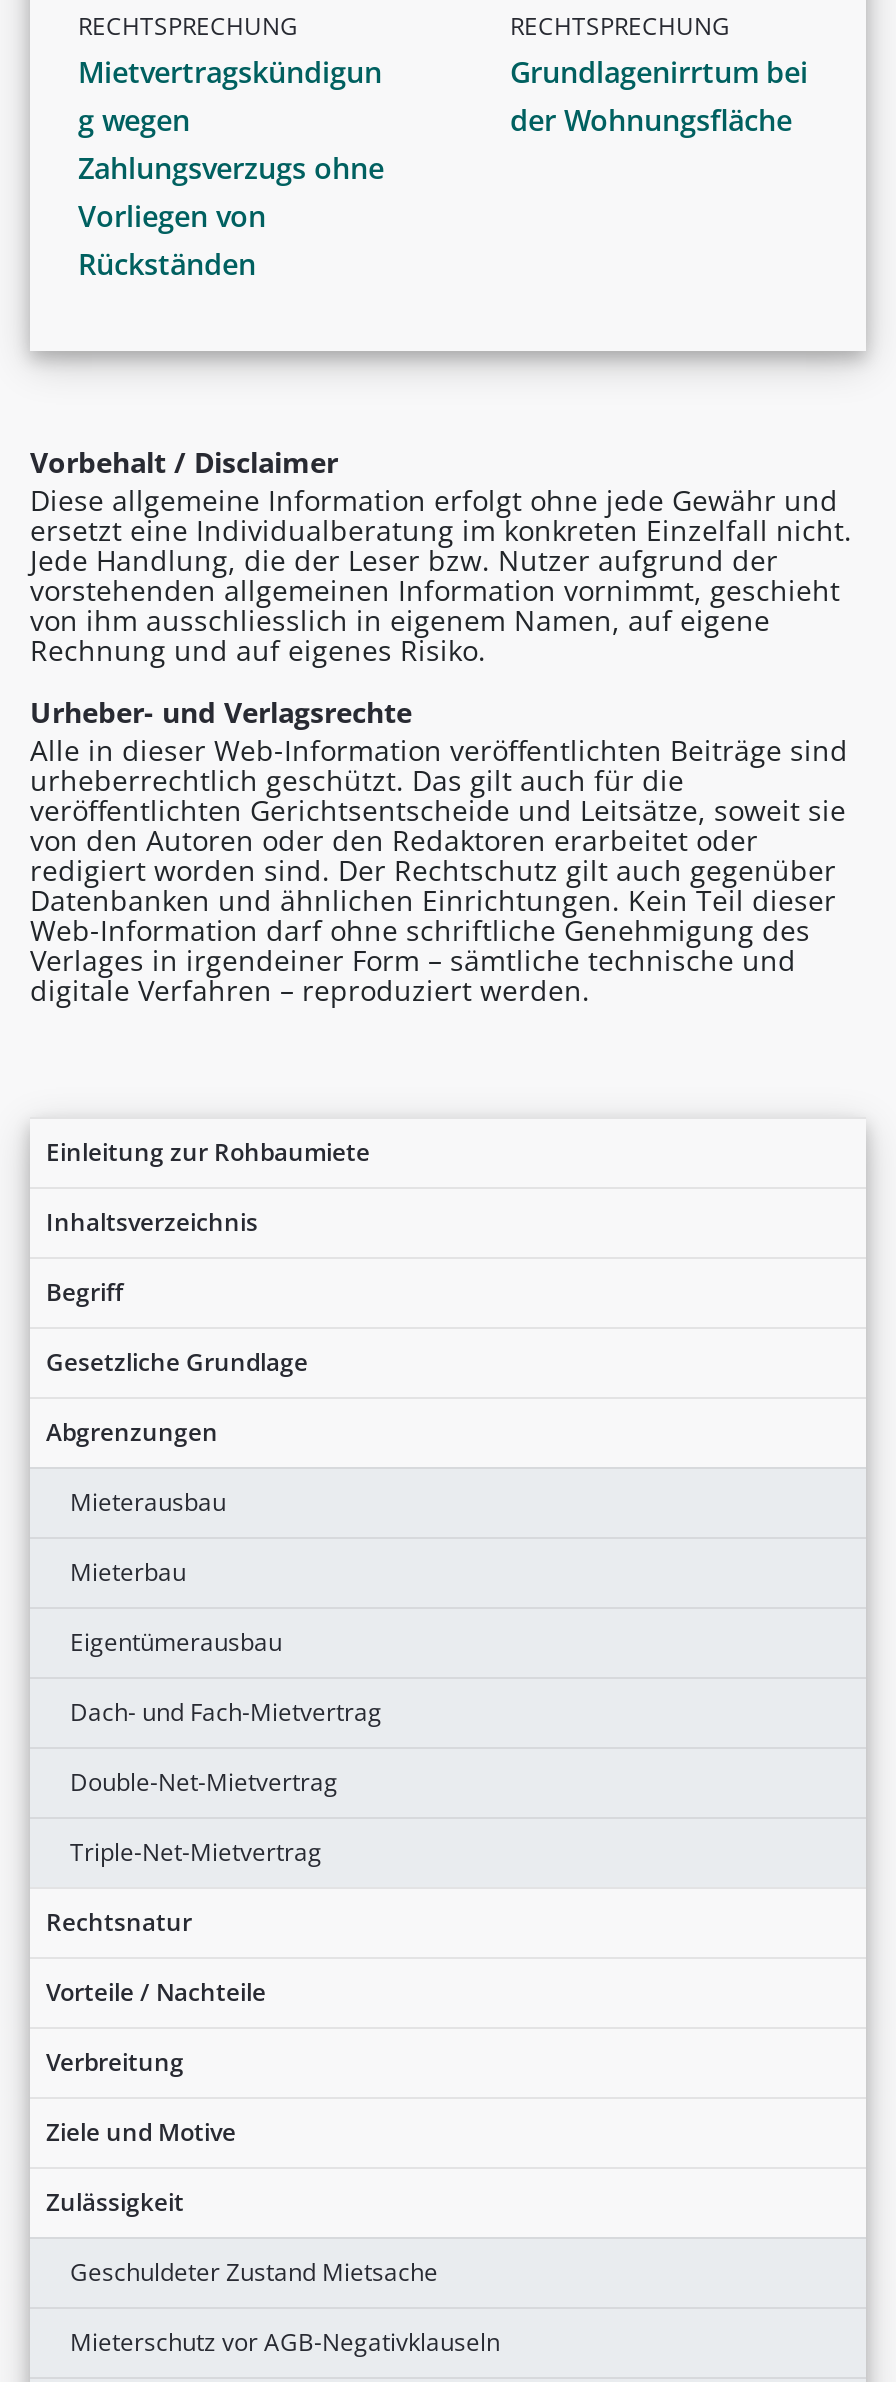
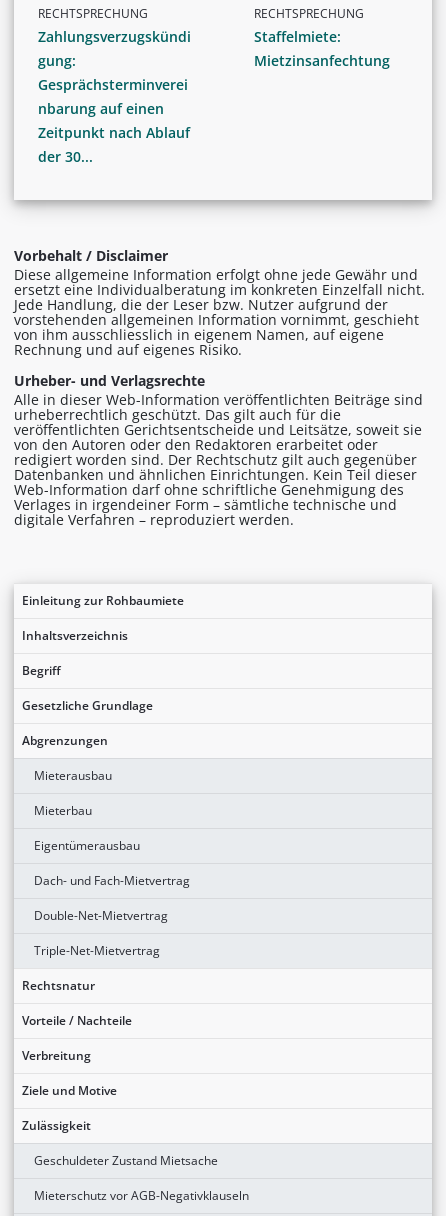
- Mietvertragskündigun
- g wegen
- Zahlungsverzugs ohne
- Vorliegen von
- Rückständen
+ Zahlungsverzugskündi
+ gung:
+ Gesprächsterminverei
+ nbarung auf einen
+ Zeitpunkt nach Ablauf
+ der 30...

- Grundlagenirrtum bei
- der Wohnungsfläche
+ Staffelmiete:
+ Mietzinsanfechtung
